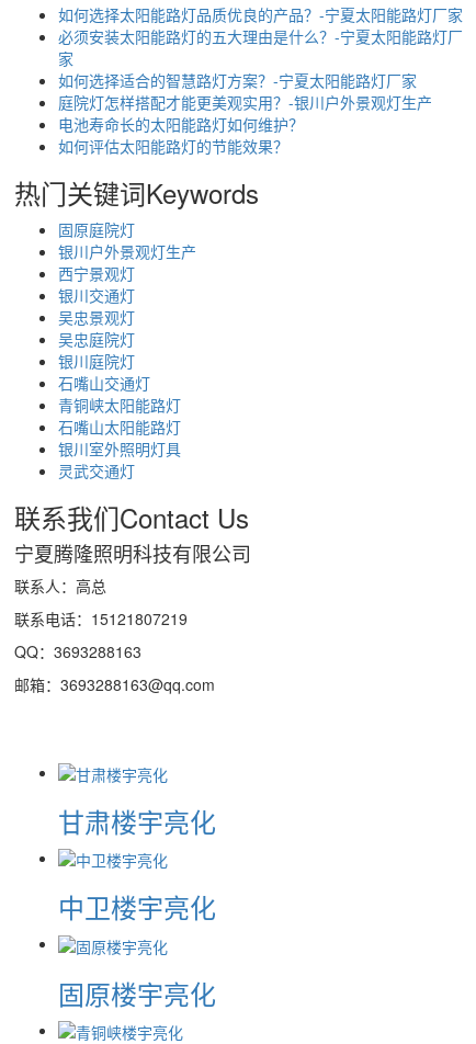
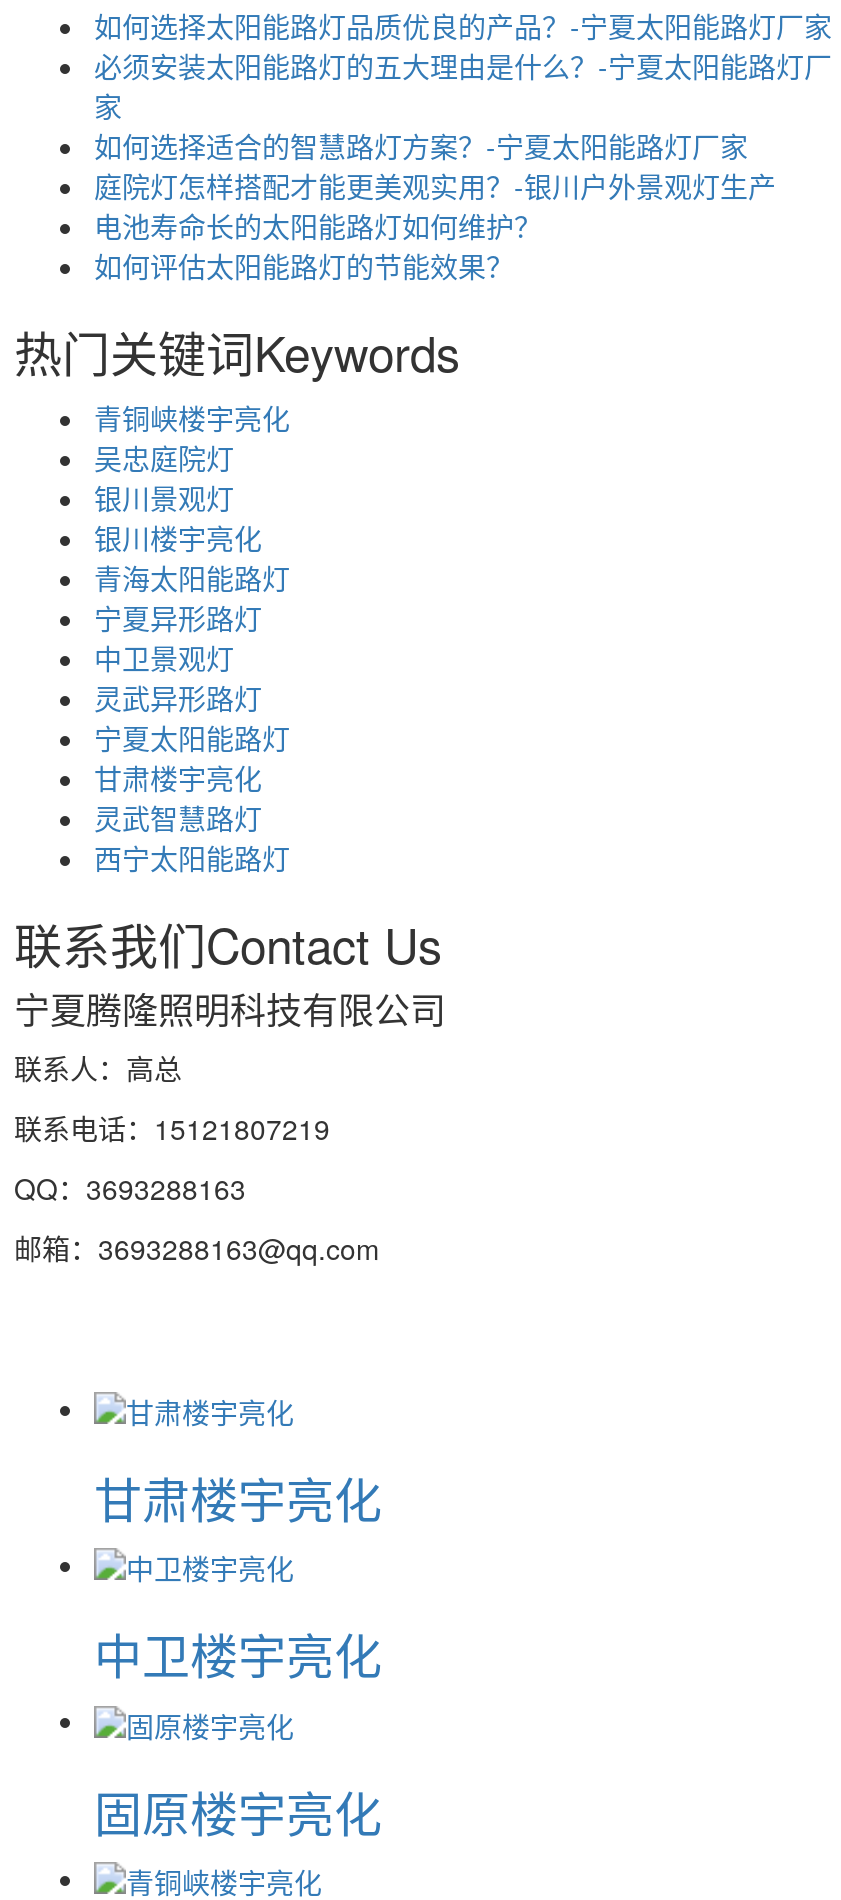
- 固原庭院灯
- 银川户外景观灯生产
- 西宁景观灯
- 银川交通灯
- 吴忠景观灯
+ 青铜峡楼宇亮化

moved up: 吴忠庭院灯

- 银川庭院灯
- 石嘴山交通灯
- 青铜峡太阳能路灯
- 石嘴山太阳能路灯
- 银川室外照明灯具
- 灵武交通灯
+ 银川景观灯
+ 银川楼宇亮化
+ 青海太阳能路灯
+ 宁夏异形路灯
+ 中卫景观灯
+ 灵武异形路灯
+ 宁夏太阳能路灯
+ 甘肃楼宇亮化
+ 灵武智慧路灯
+ 西宁太阳能路灯
